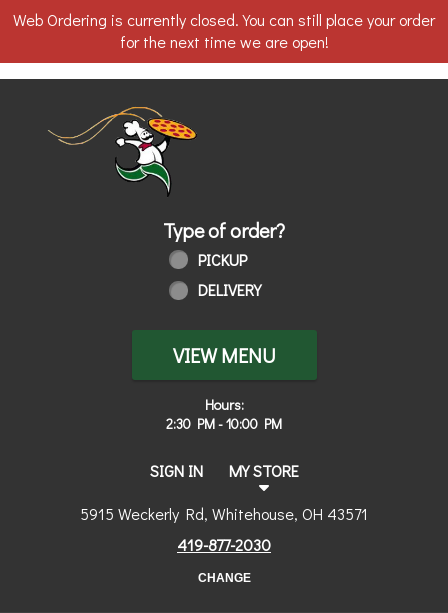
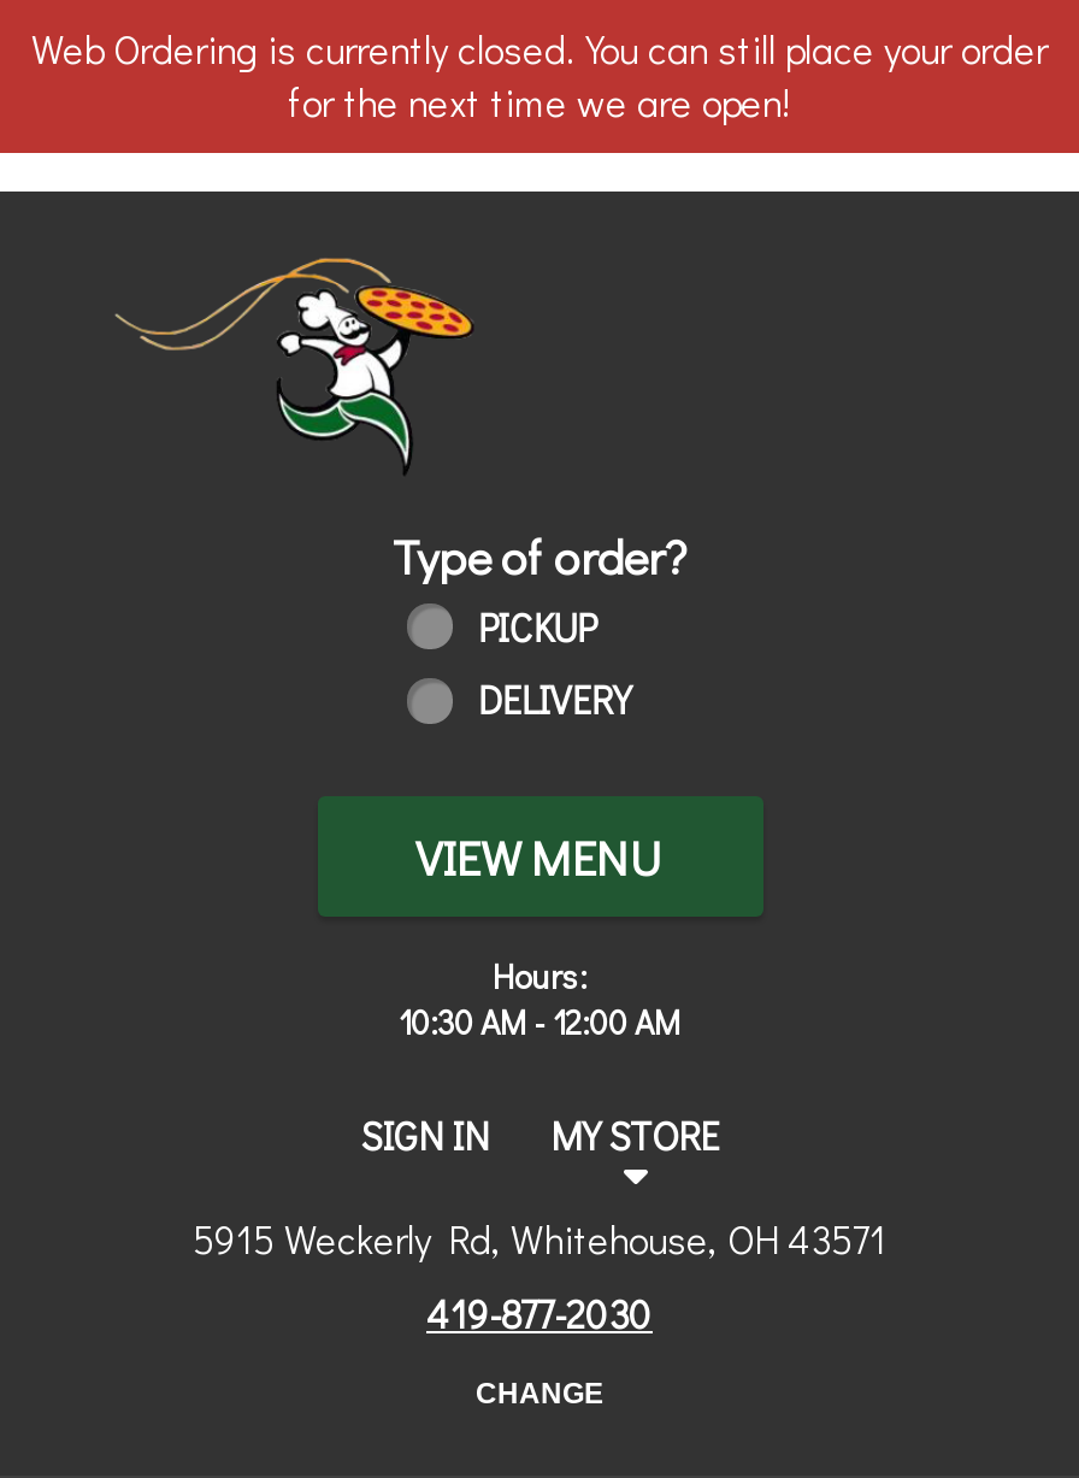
- 2:30 PM - 10:00 PM
+ 10:30 AM - 12:00 AM
